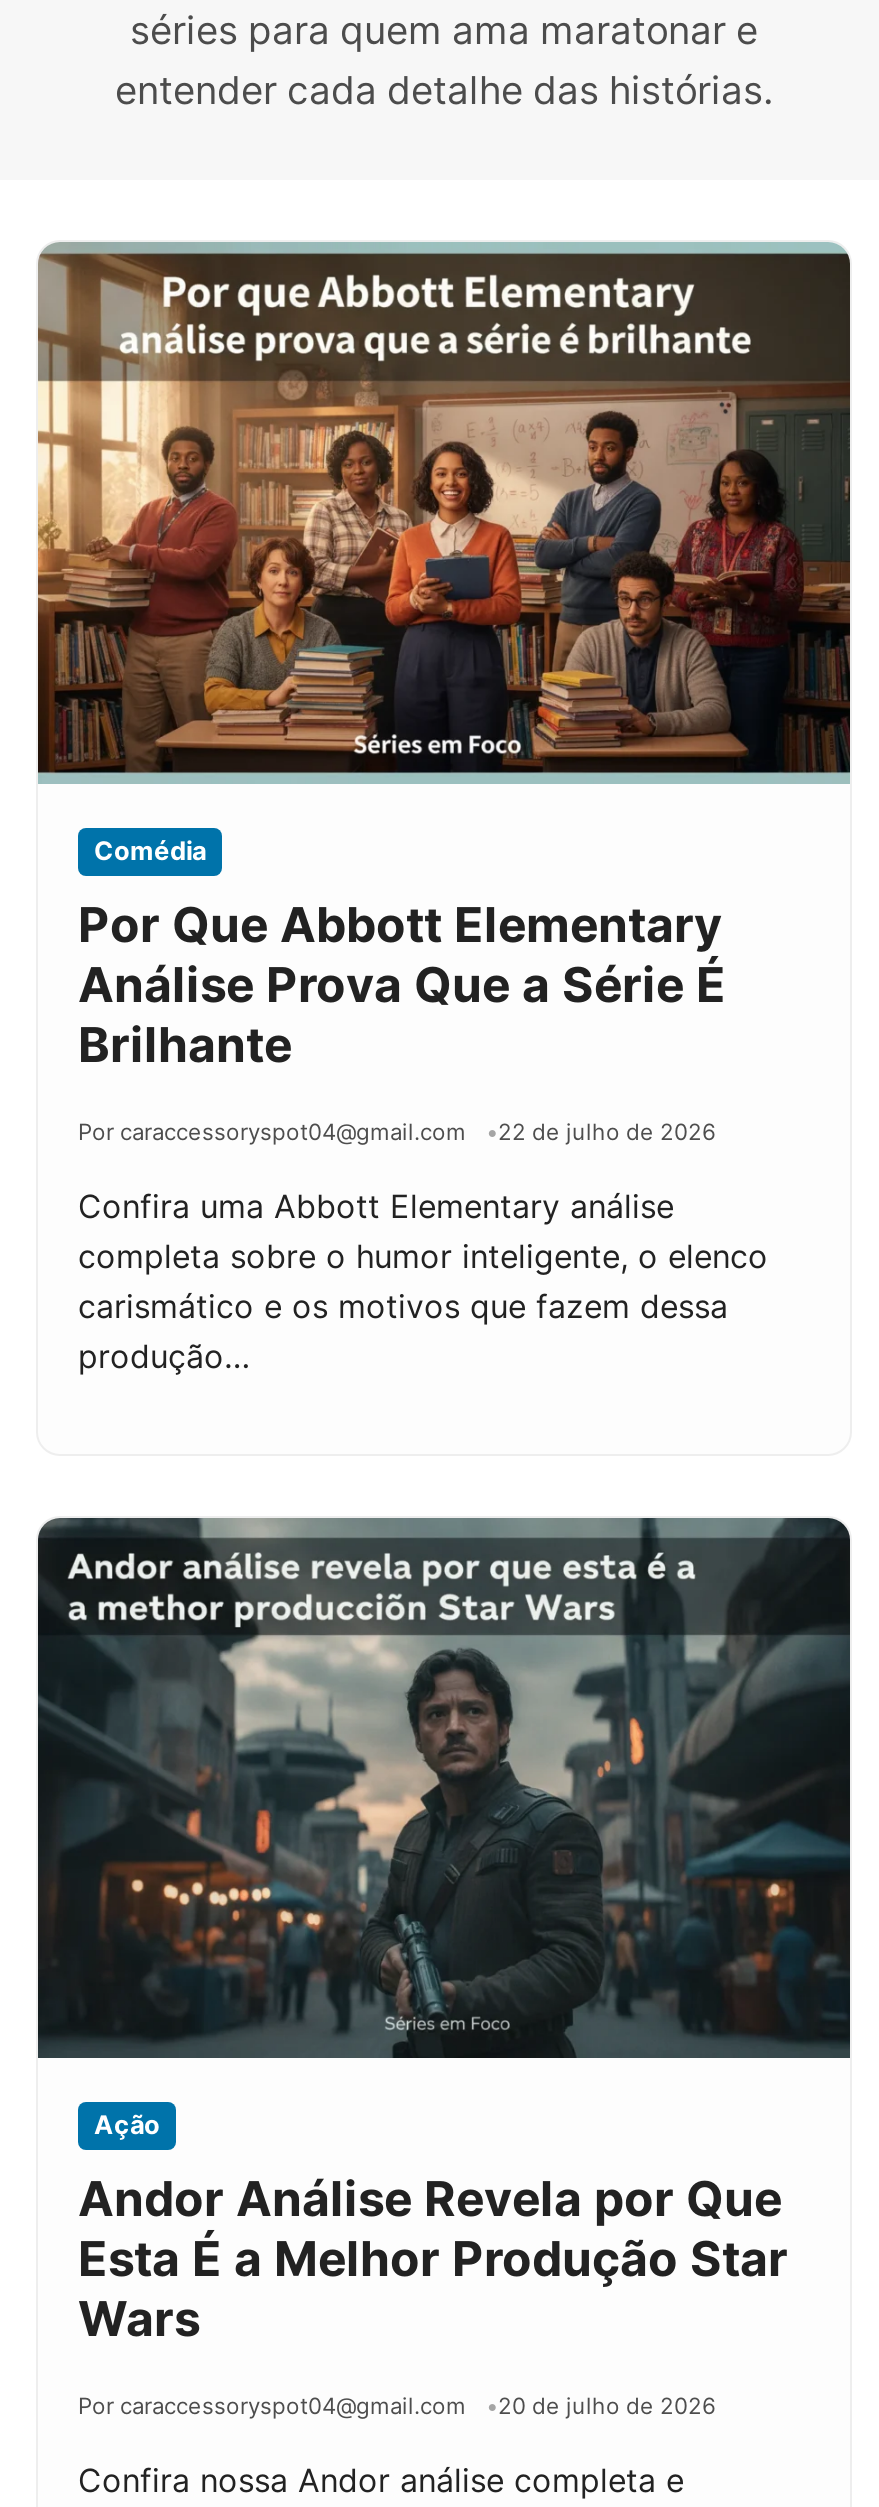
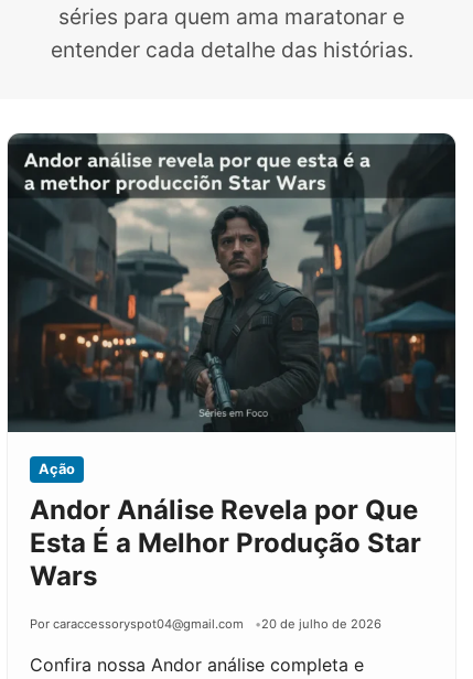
- [image]
- Comédia
- Por Que Abbott Elementary
- Análise Prova Que a Série É
- Brilhante
- Por caraccessoryspot04@gmail.com
- 22 de julho de 2026
- Confira uma Abbott Elementary análise
- completa sobre o humor inteligente, o elenco
- carismático e os motivos que fazem dessa
- produção…
